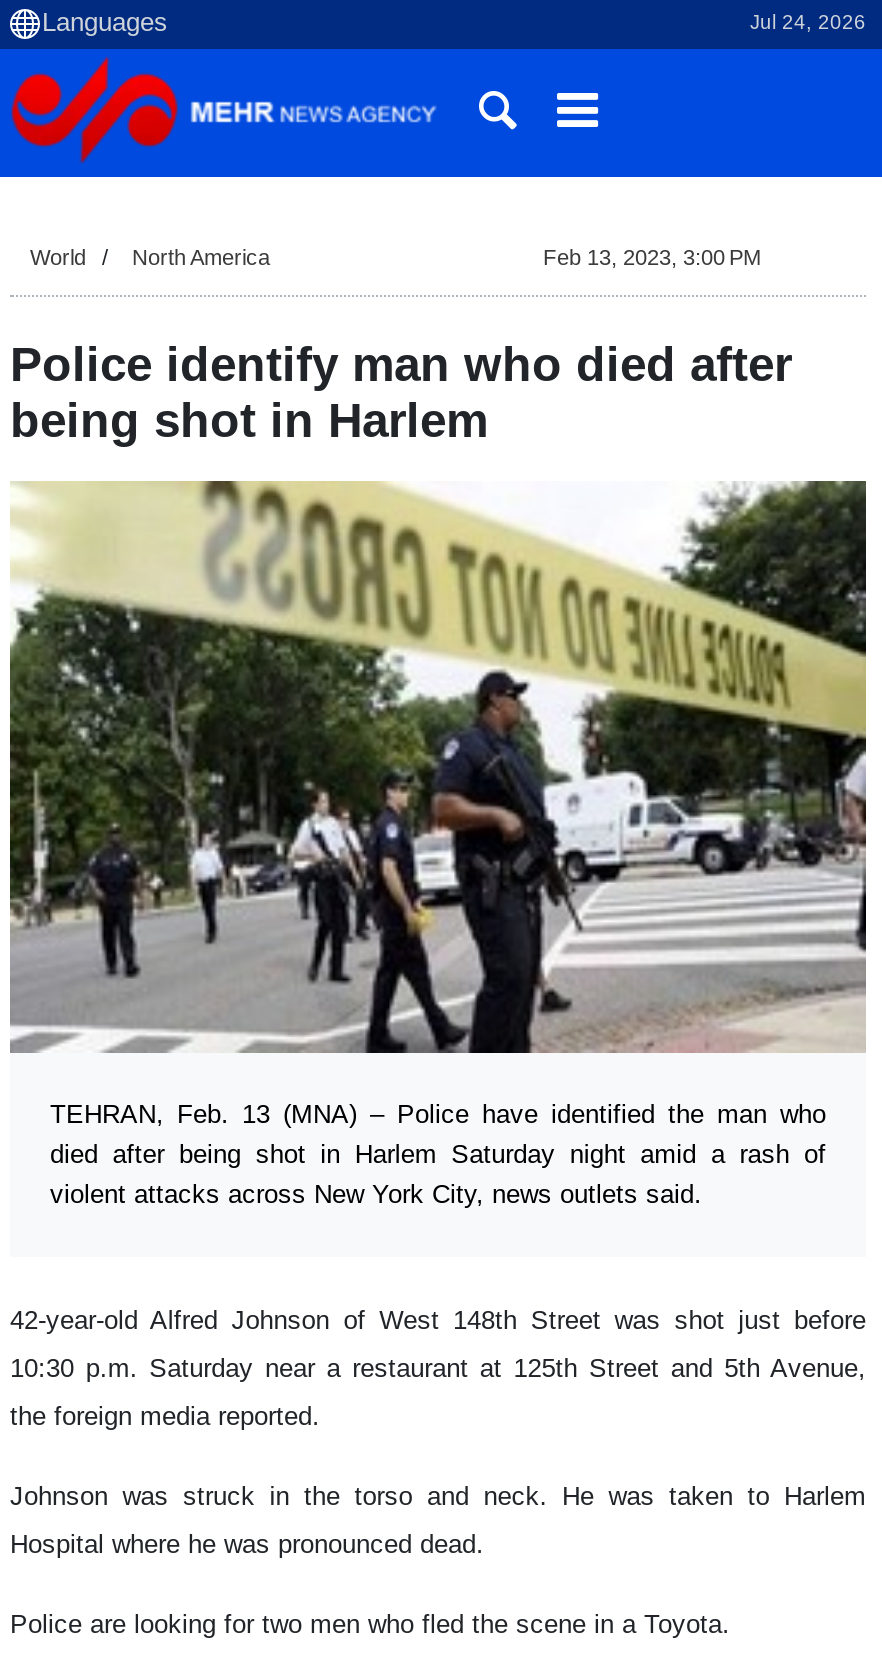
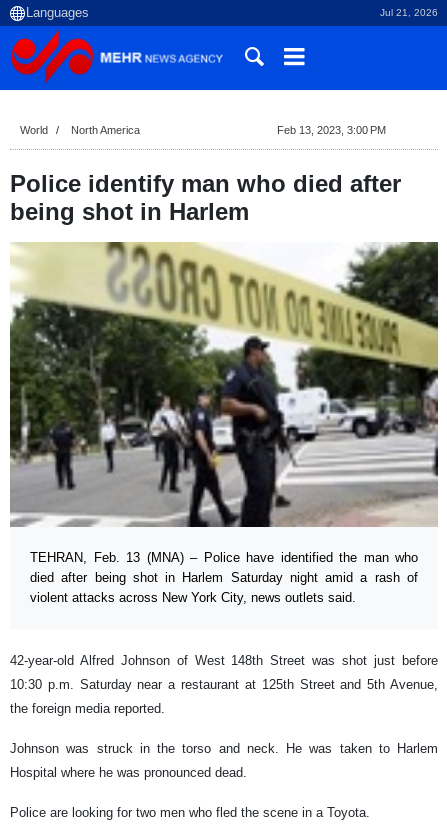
- Jul 24, 2026
+ Jul 21, 2026
